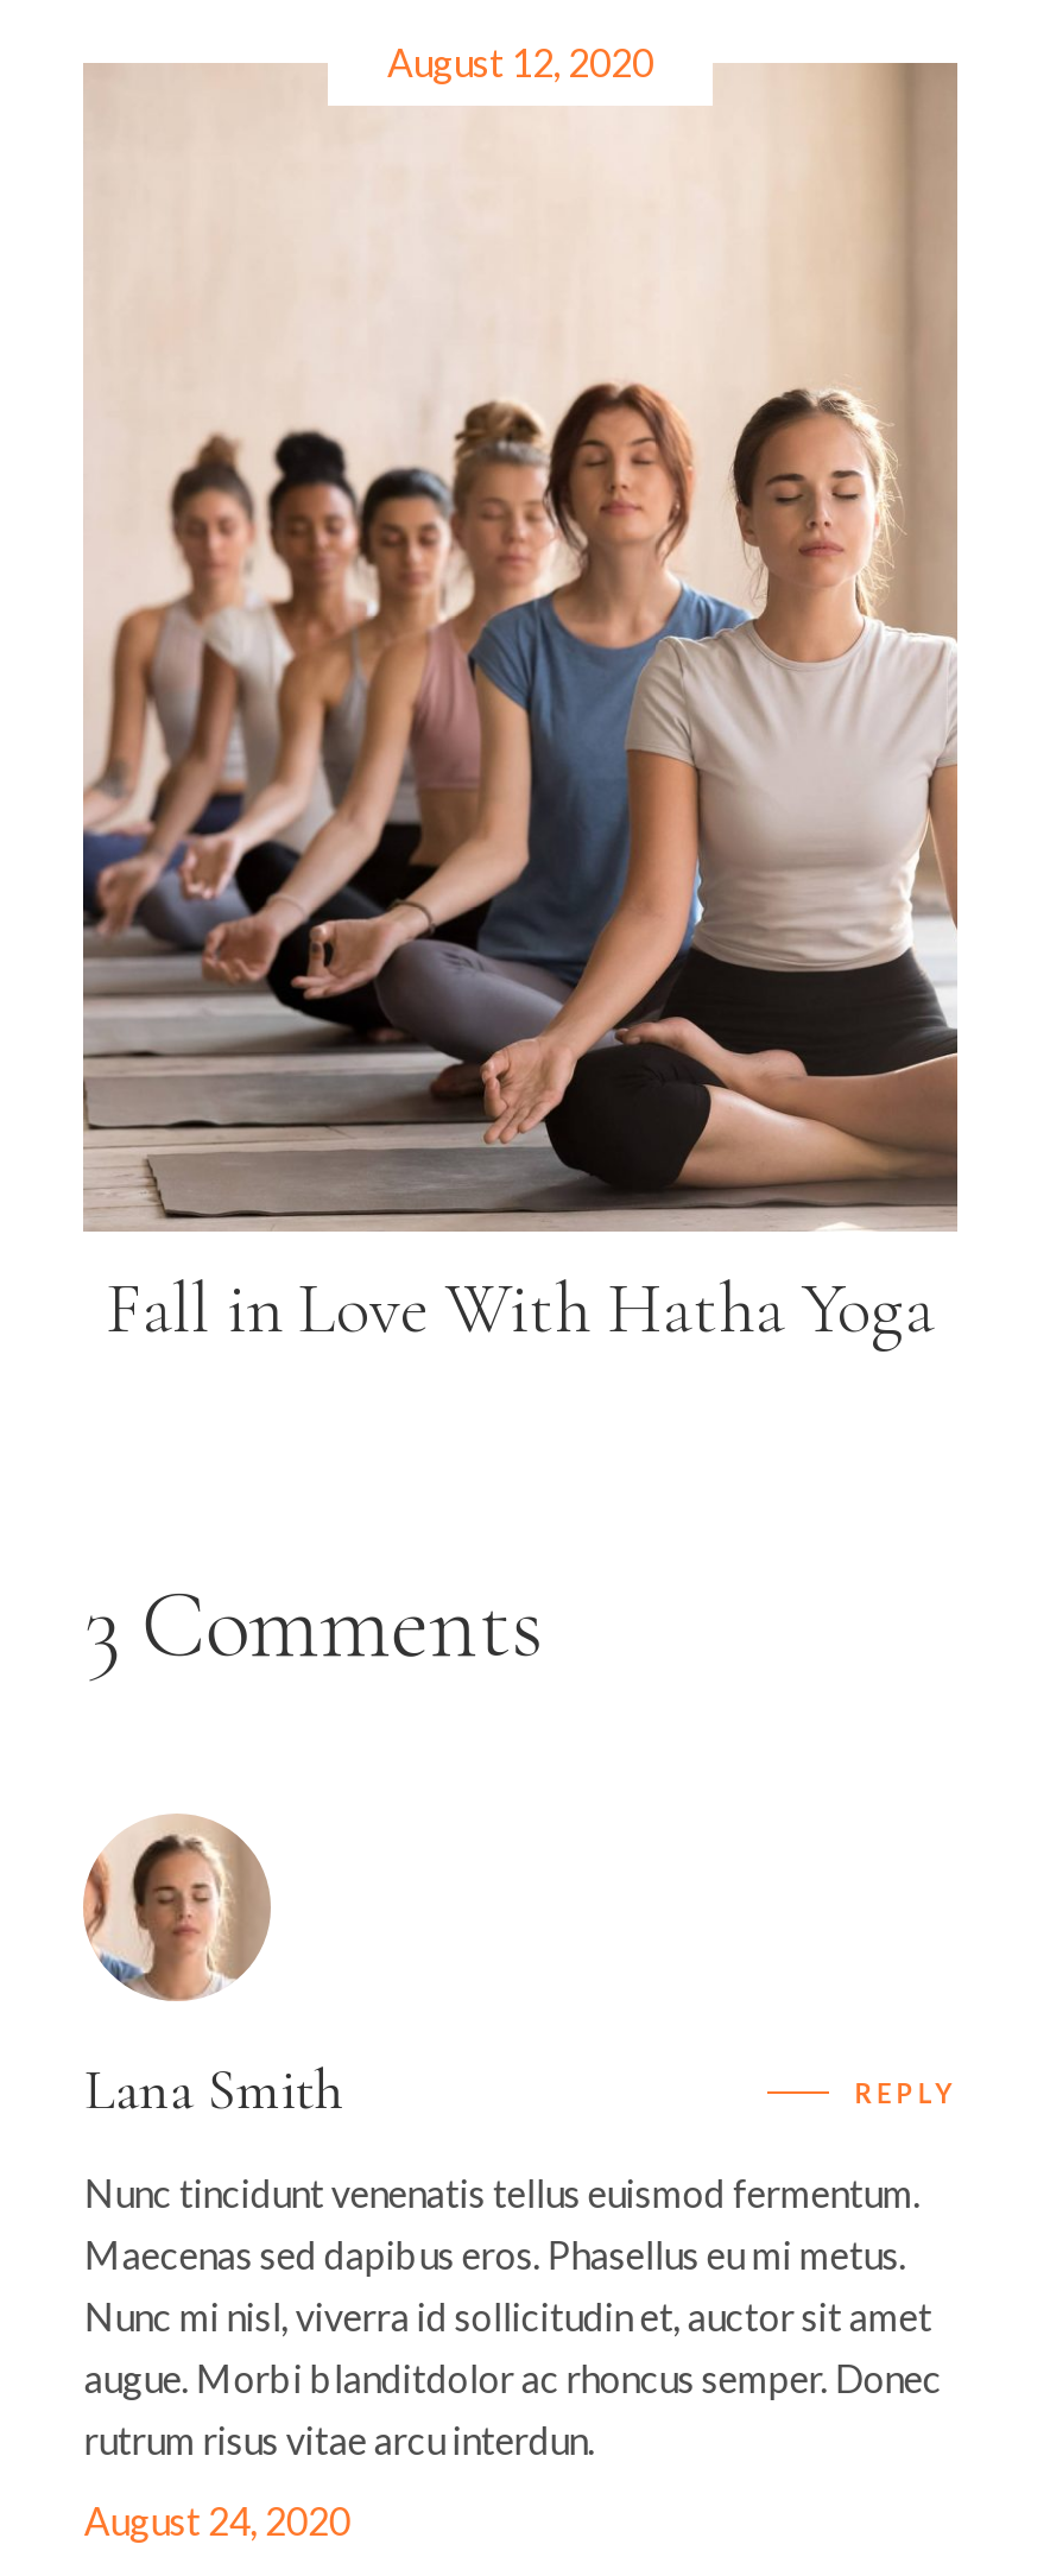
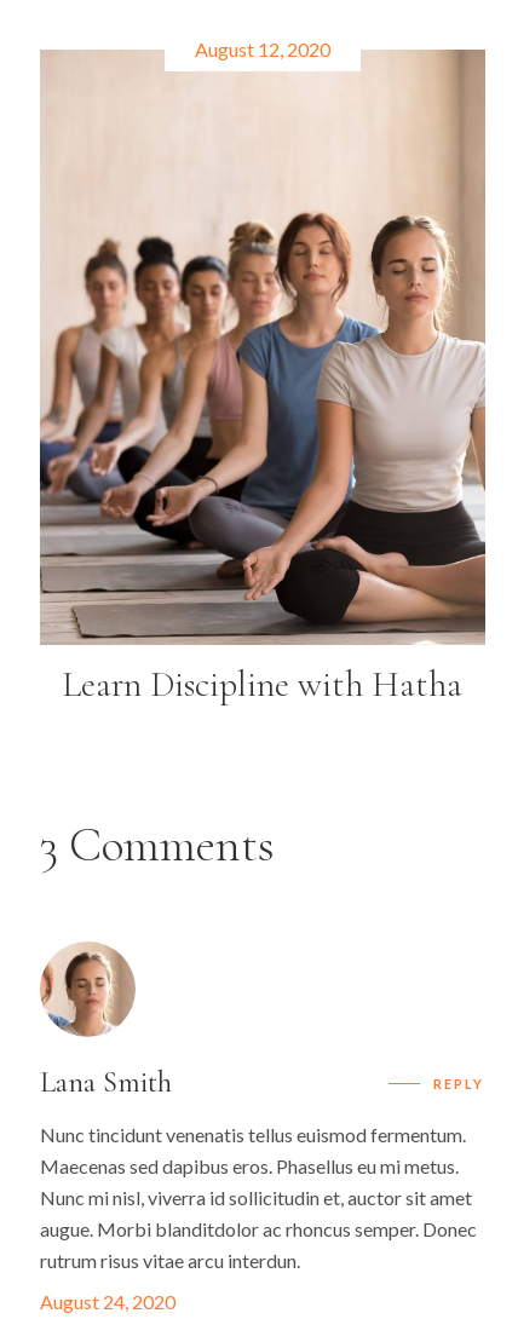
- Fall in Love With Hatha Yoga
+ Learn Discipline with Hatha
